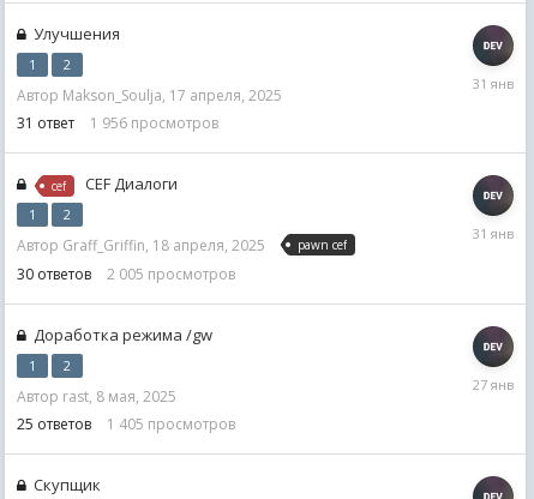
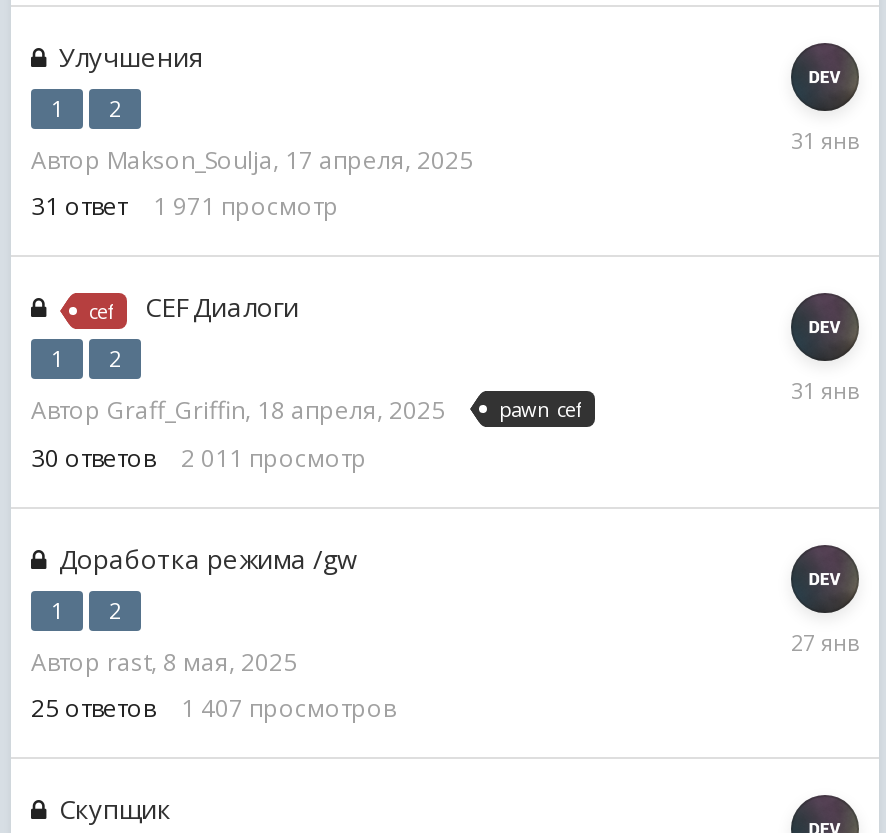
- 31 ответ 1 956 просмотров
+ 31 ответ 1 971 просмотр

- 30 ответов 2 005 просмотров
+ 30 ответов 2 011 просмотр

- 25 ответов 1 405 просмотров
+ 25 ответов 1 407 просмотров
